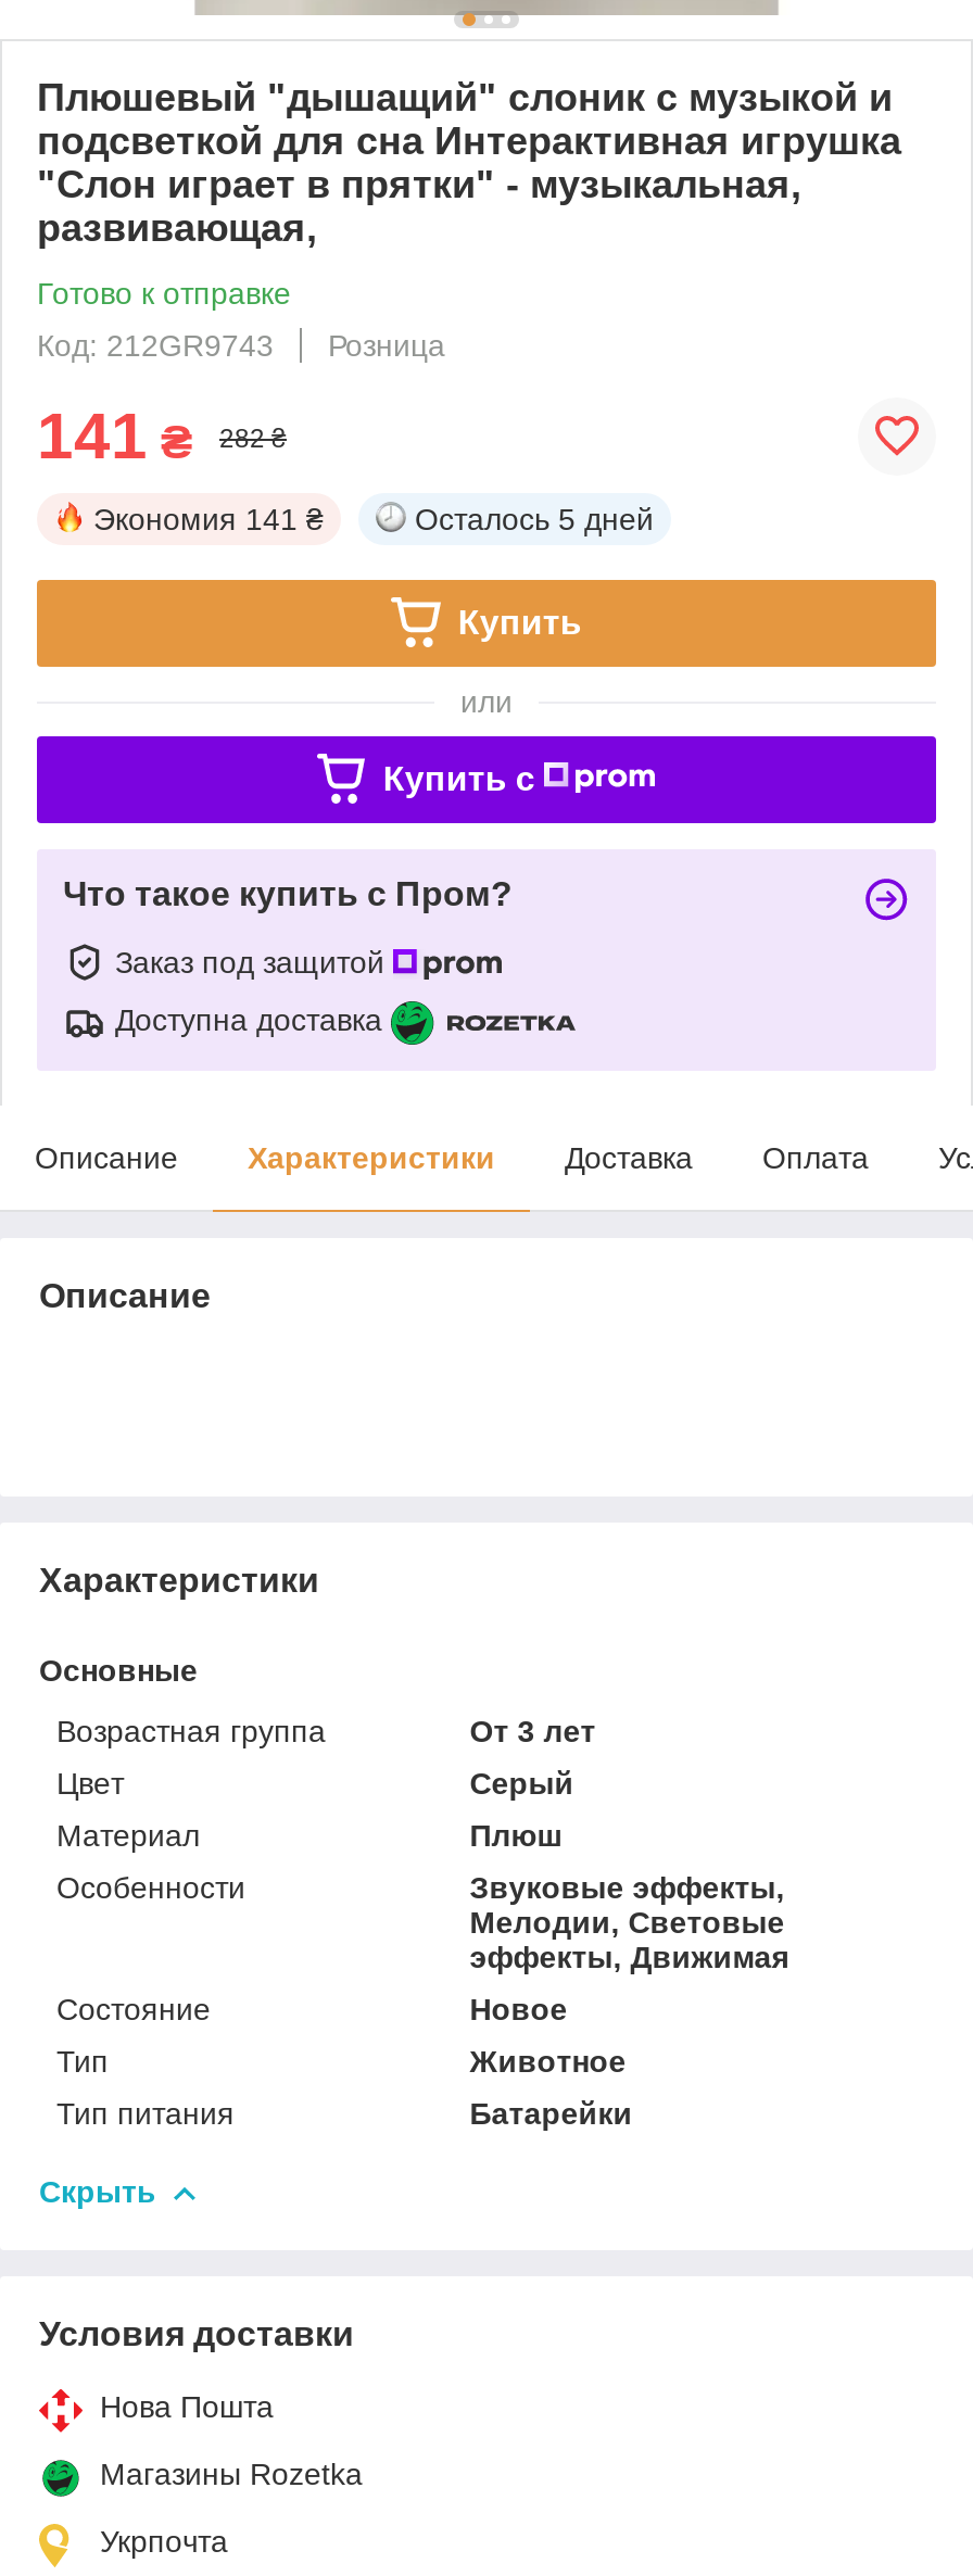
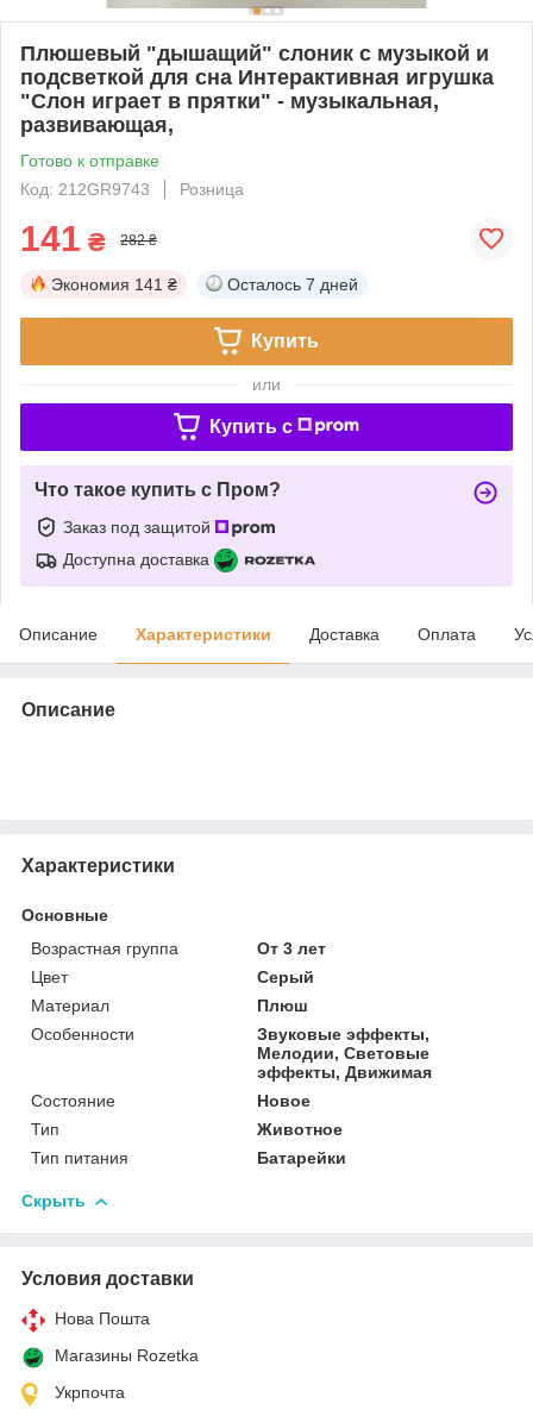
- Осталось 5 дней
+ Осталось 7 дней
